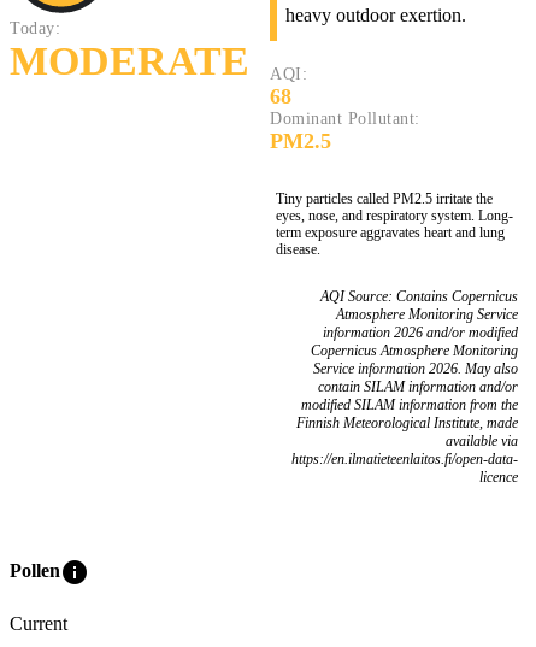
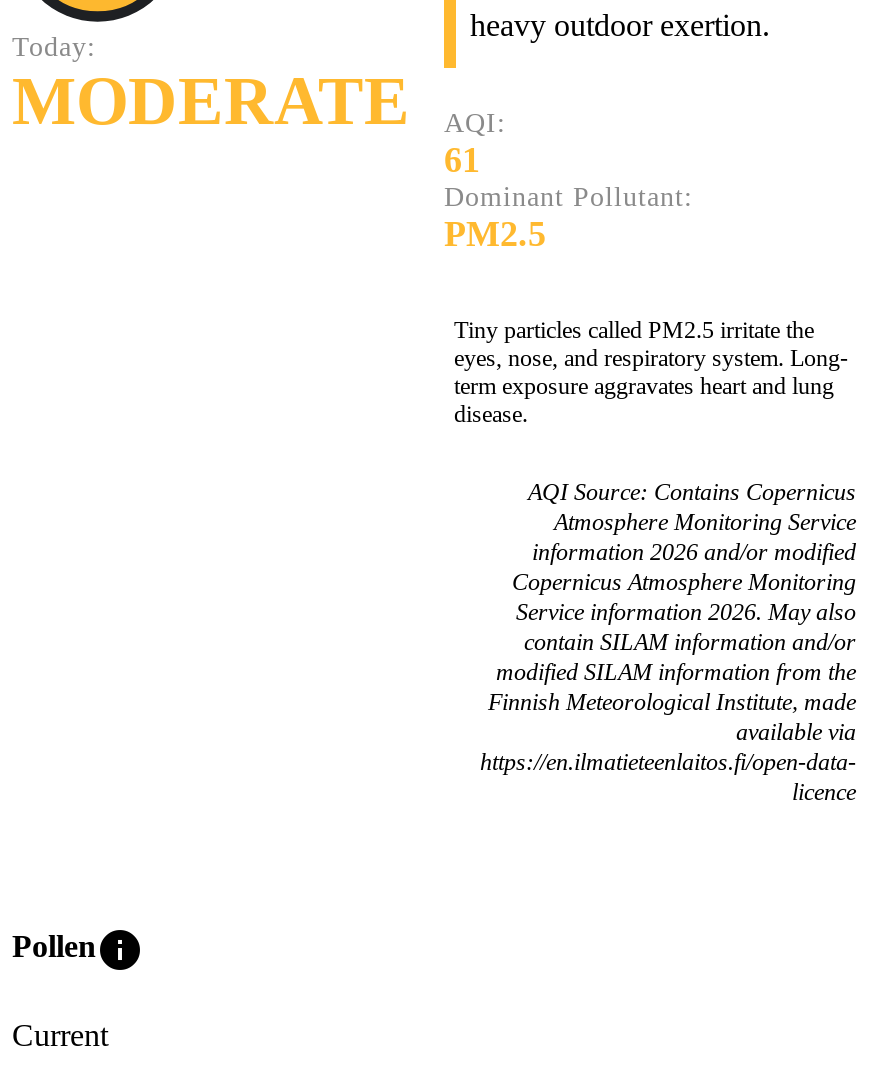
- 68
+ 61
